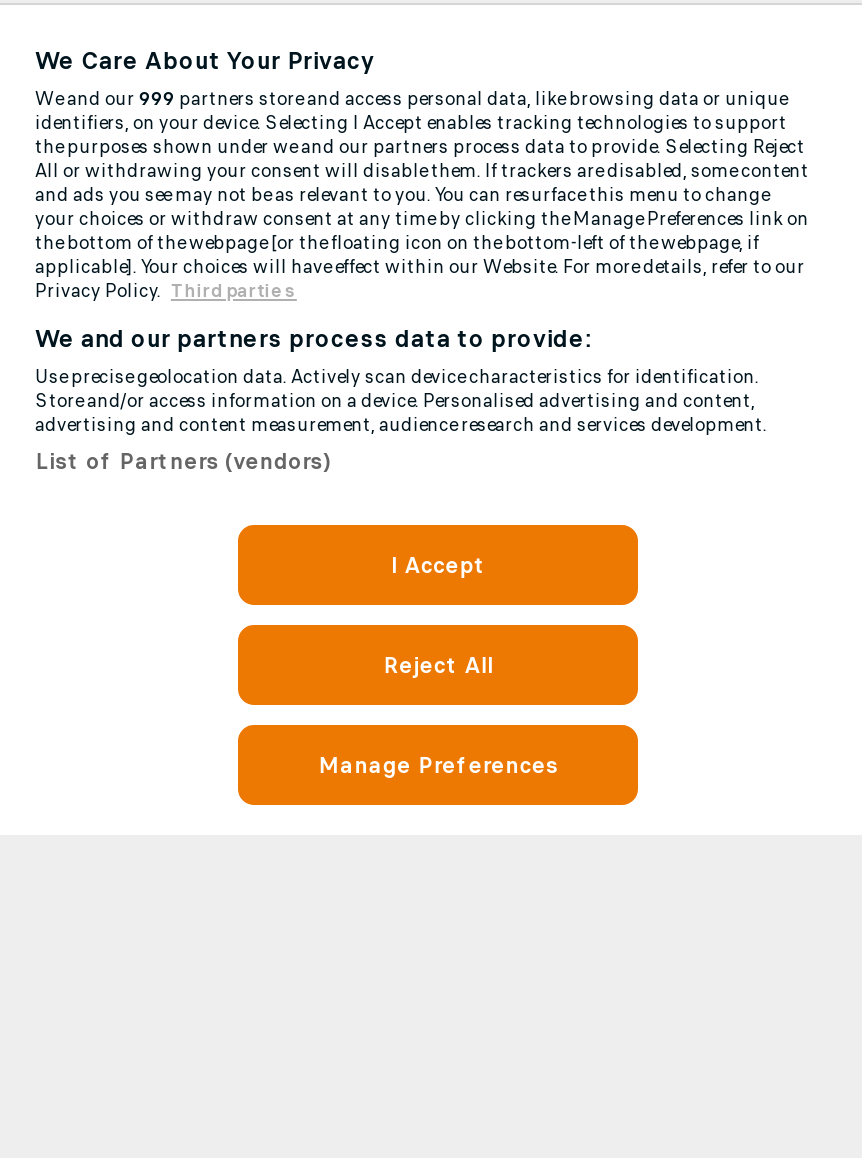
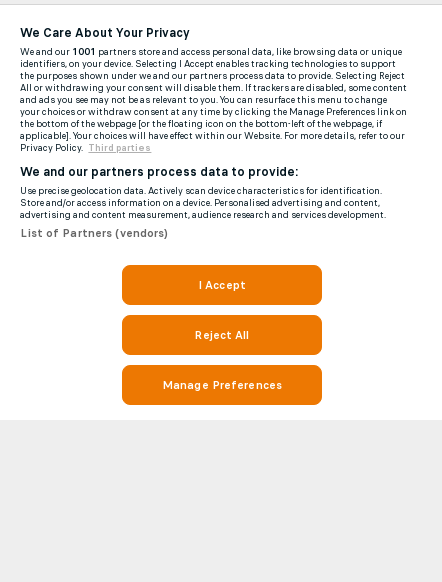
- We and our 999 partners store and access personal data, like browsing data or unique
+ We and our 1001 partners store and access personal data, like browsing data or unique
